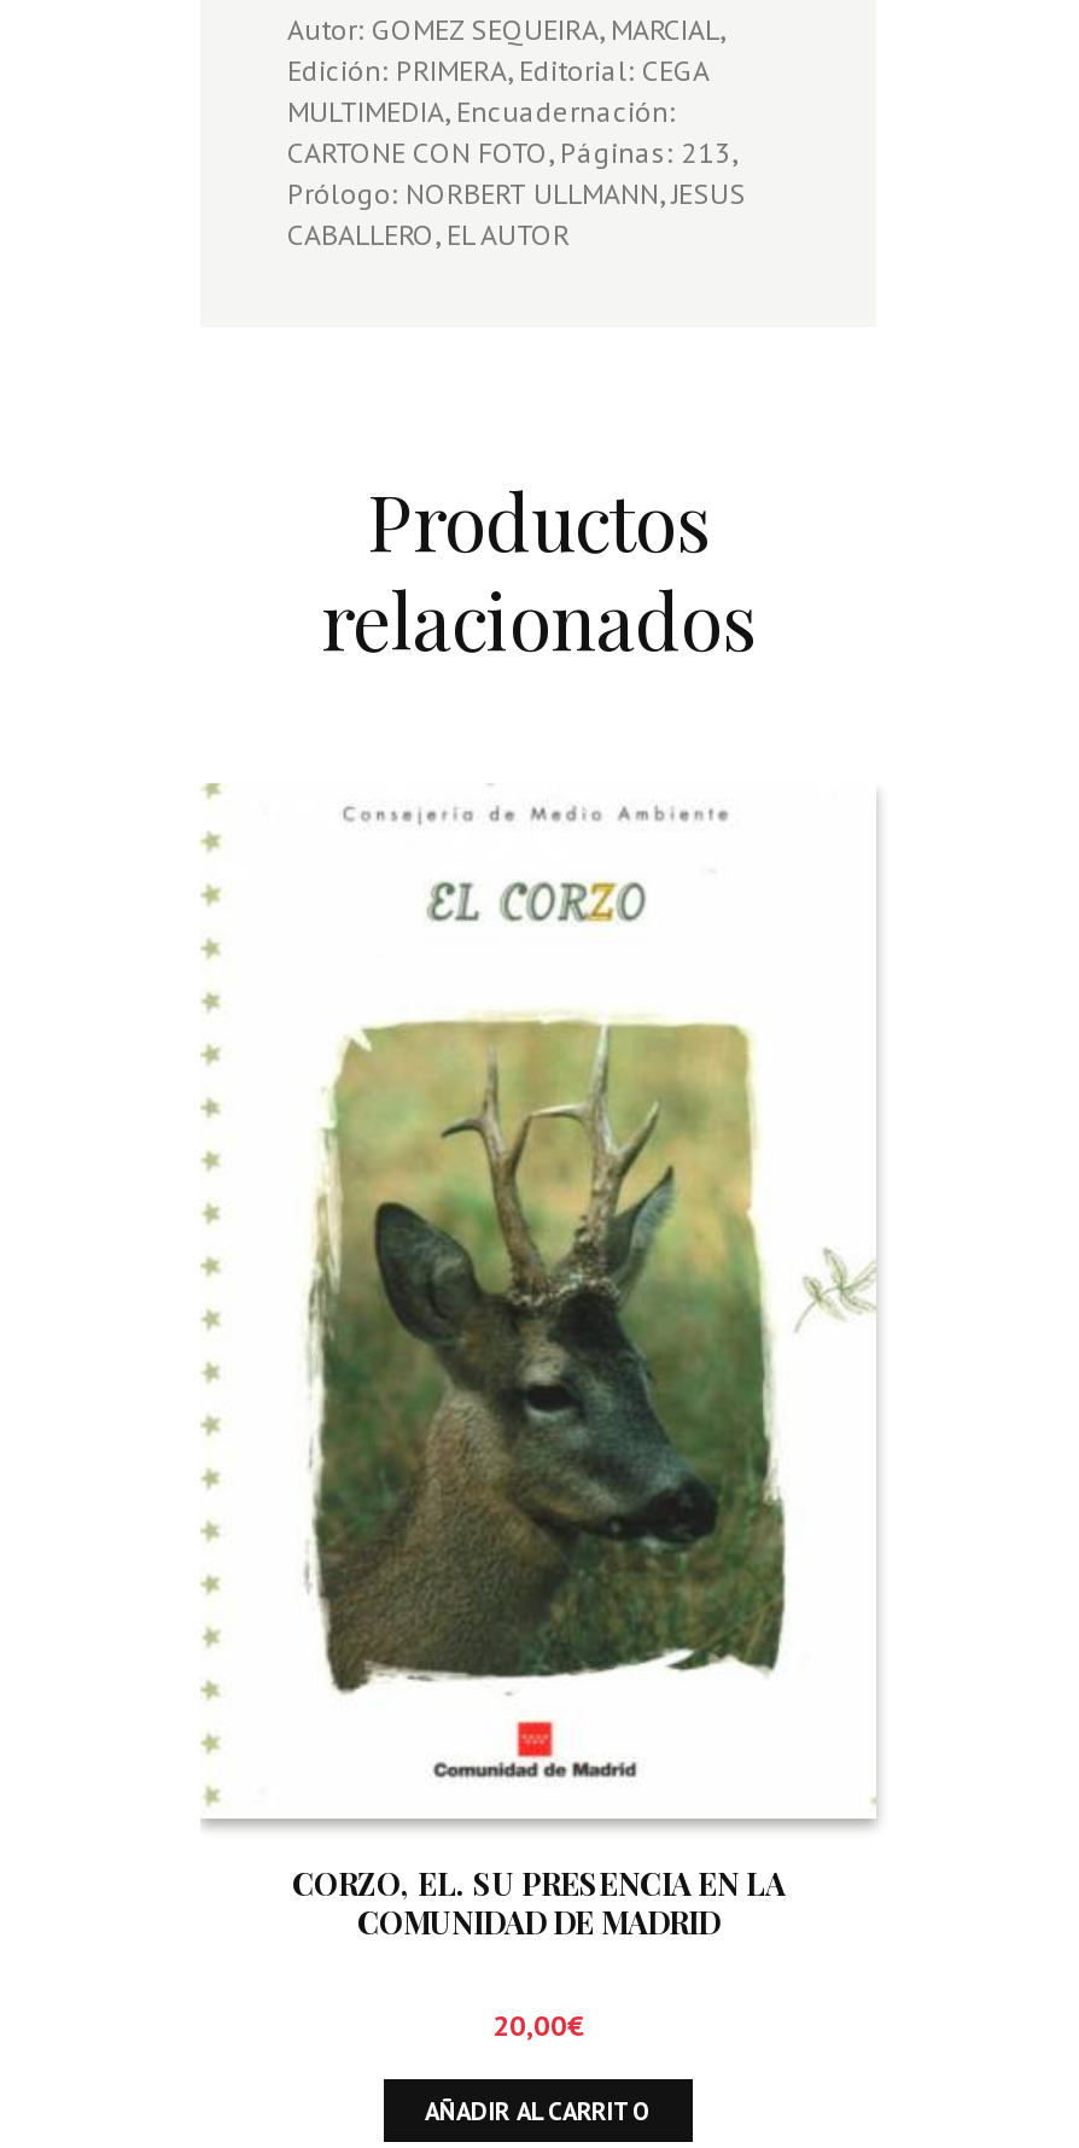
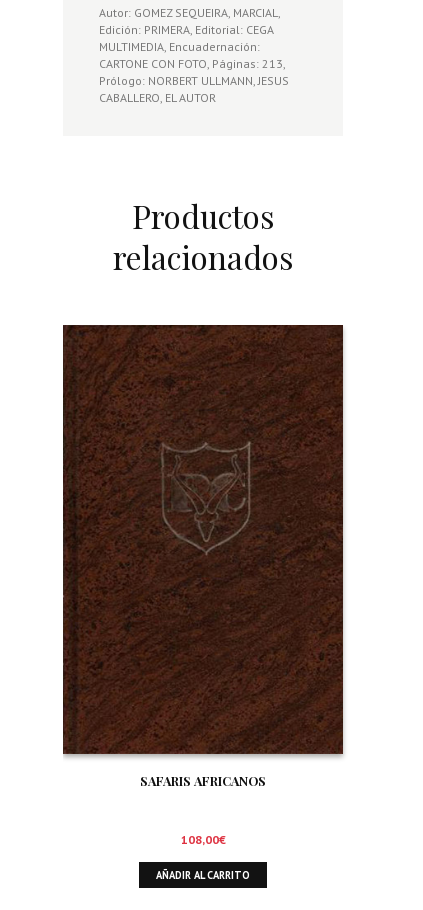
- [image]
- CORZO, EL. SU PRESENCIA EN LA
- COMUNIDAD DE MADRID
+ [image]
+ SAFARIS AFRICANOS

- 20,00€
+ 108,00€
